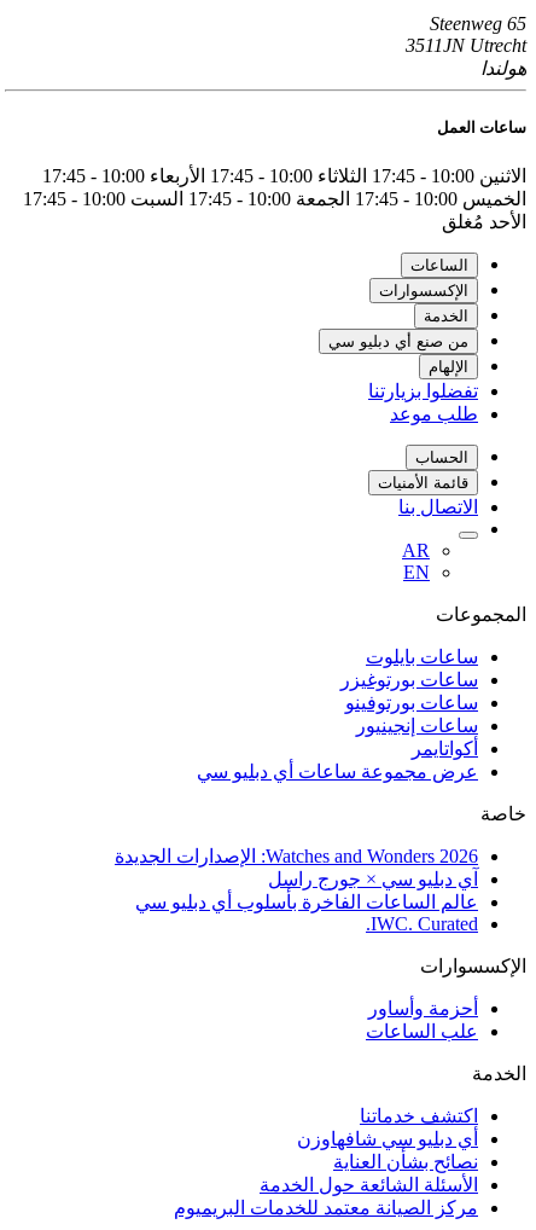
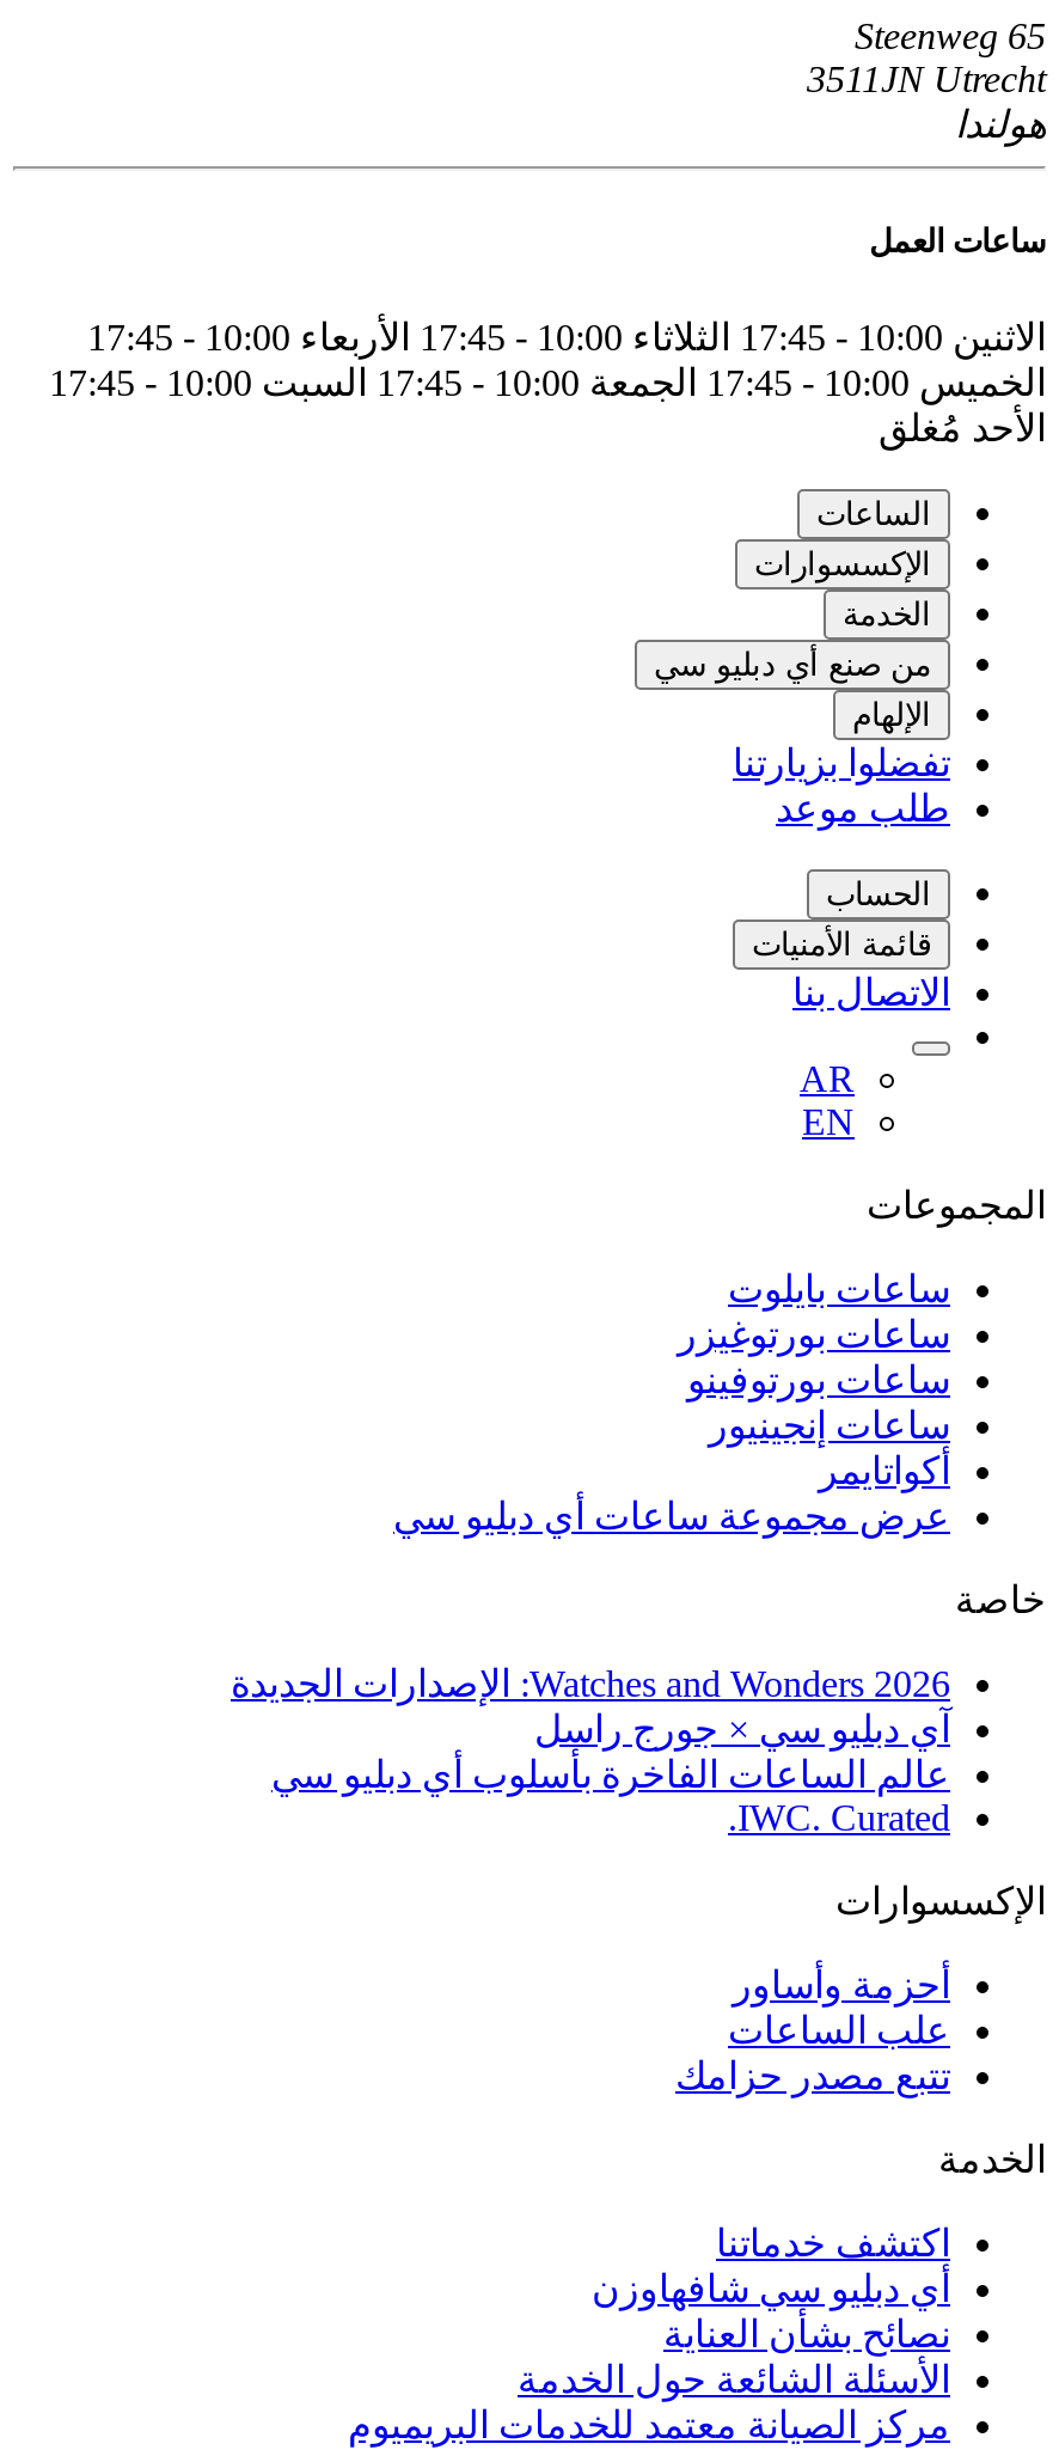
+ تتبع مصدر حزامك
